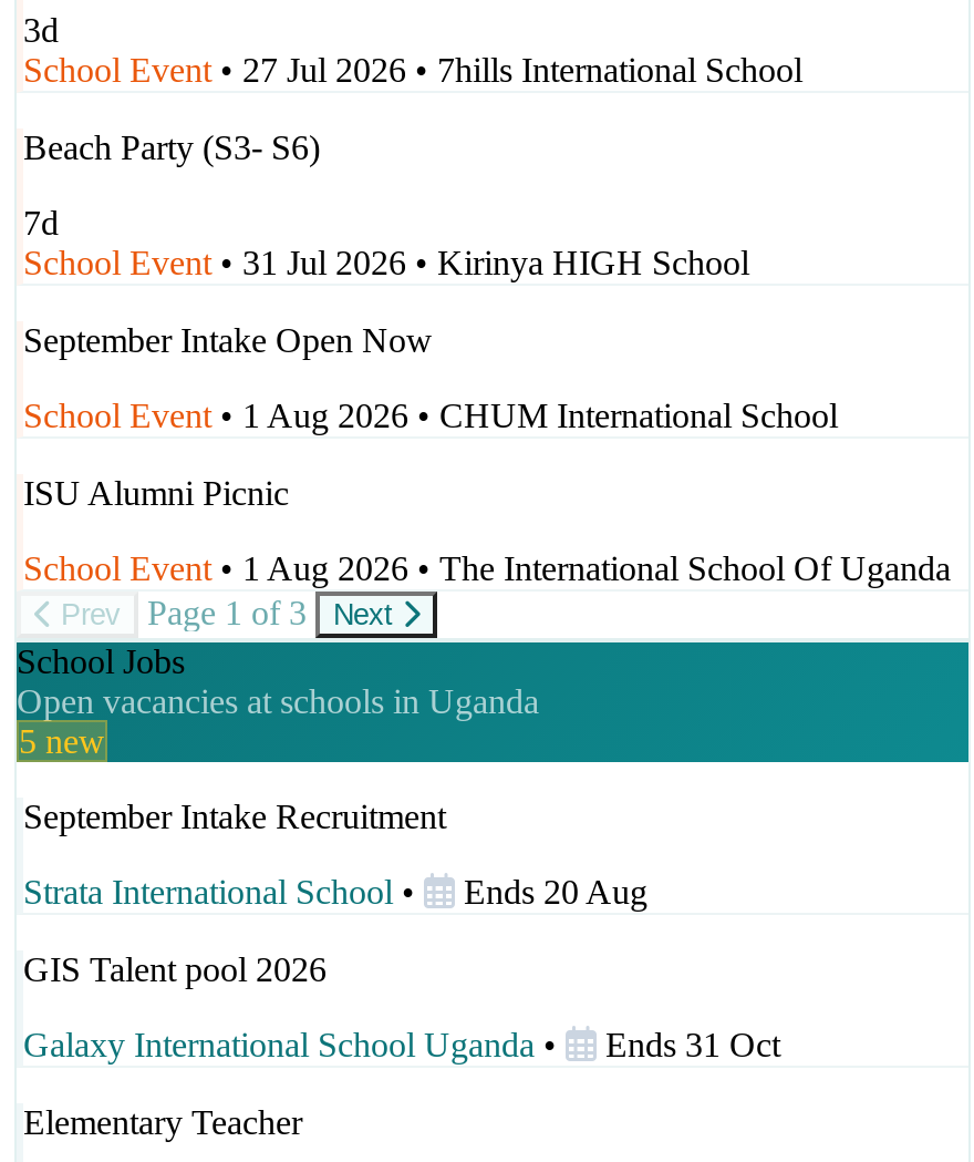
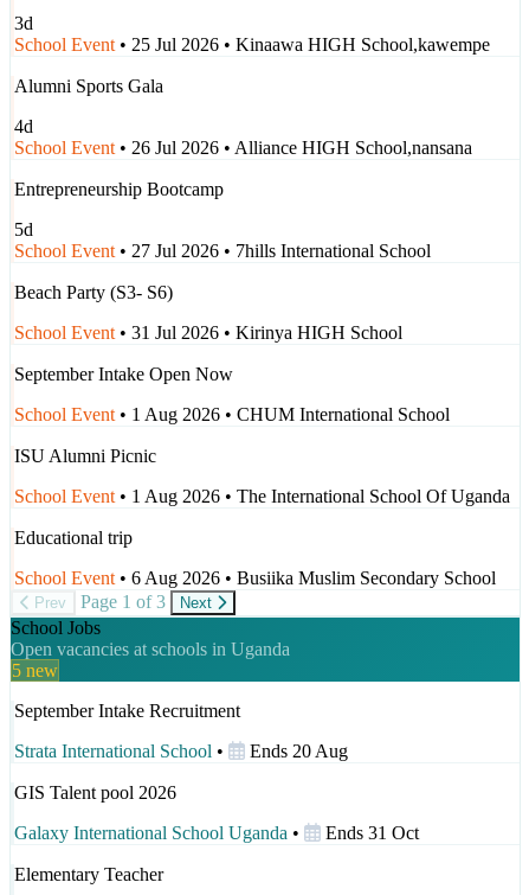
+ School Event • 25 Jul 2026 • Kinaawa HIGH School,kawempe
+ Alumni Sports Gala
+ 4d
+ School Event • 26 Jul 2026 • Alliance HIGH School,nansana
+ Entrepreneurship Bootcamp
+ 5d

- 7d

+ Educational trip
+ School Event • 6 Aug 2026 • Busiika Muslim Secondary School
